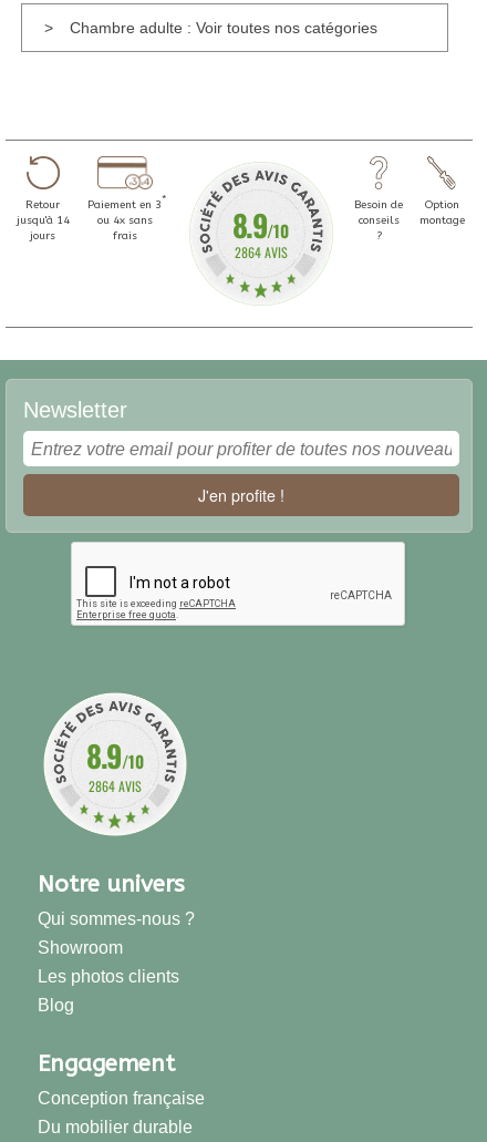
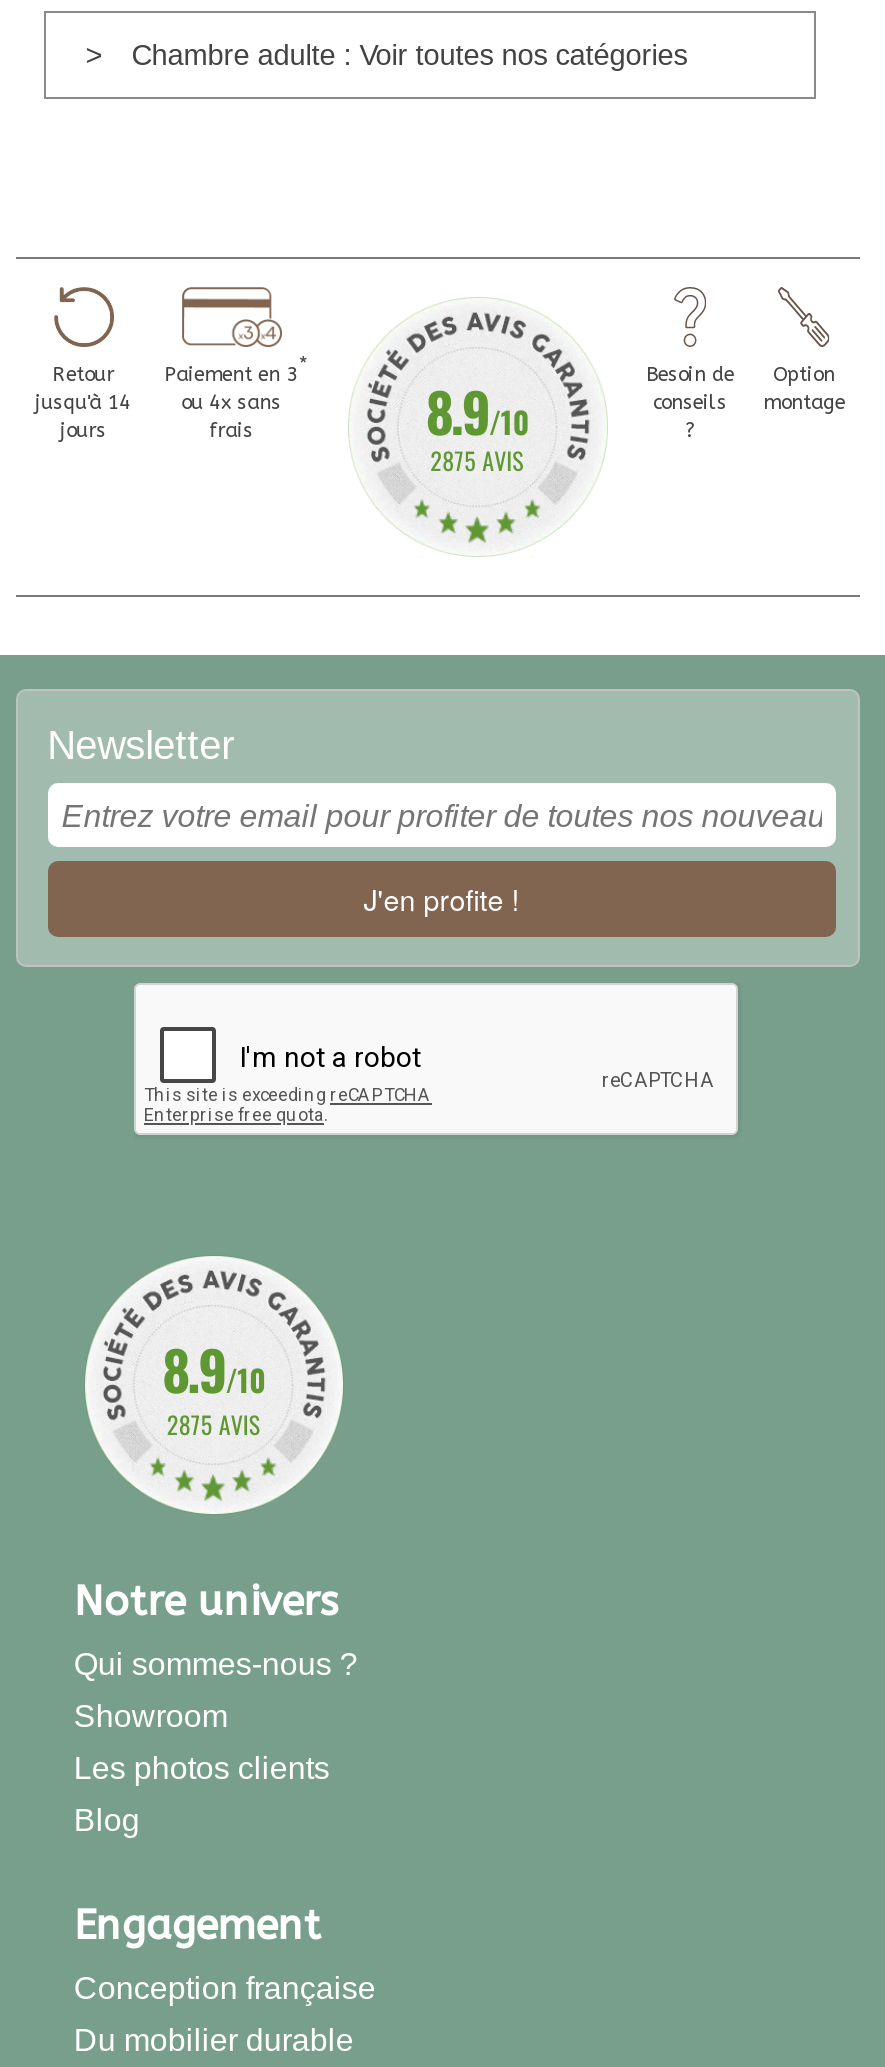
- 2864 AVIS
+ 2875 AVIS

- 2864 AVIS
+ 2875 AVIS
